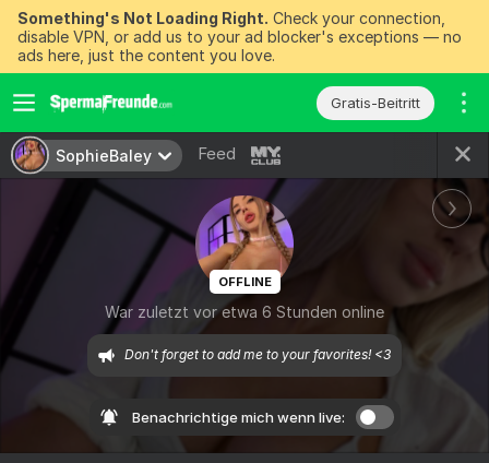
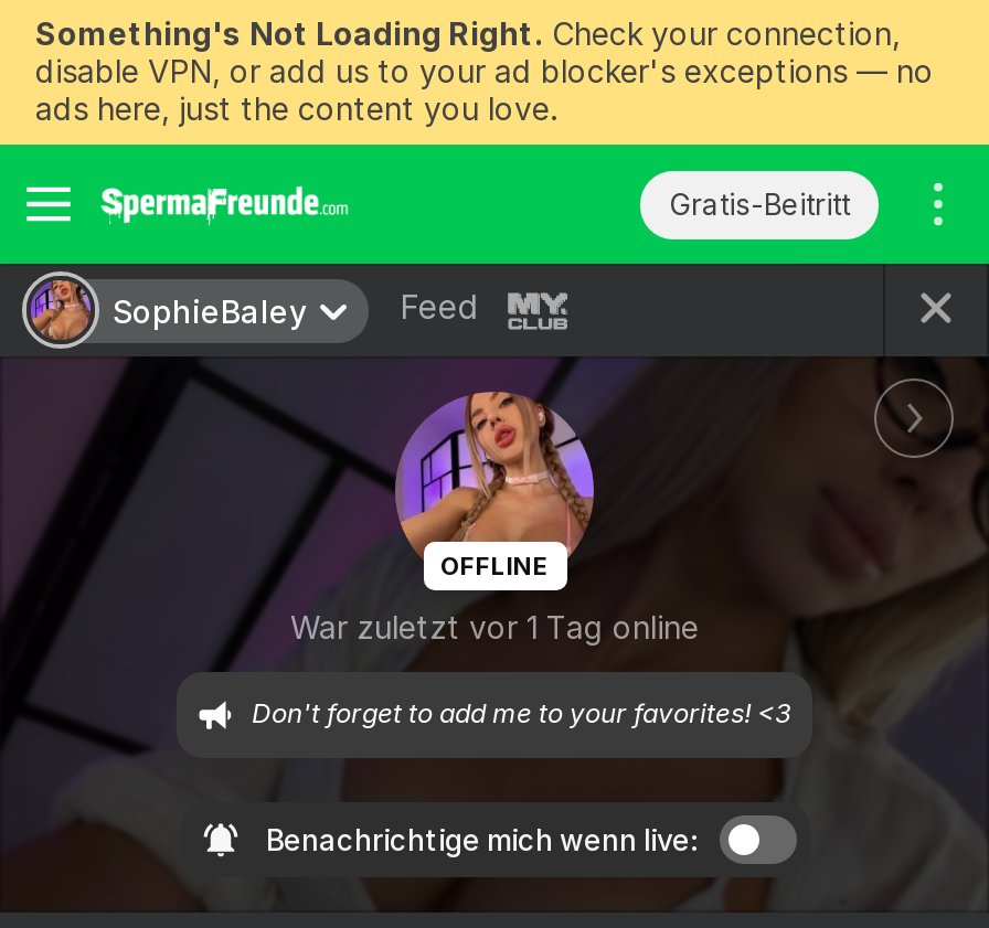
- War zuletzt vor etwa 6 Stunden online
+ War zuletzt vor 1 Tag online
